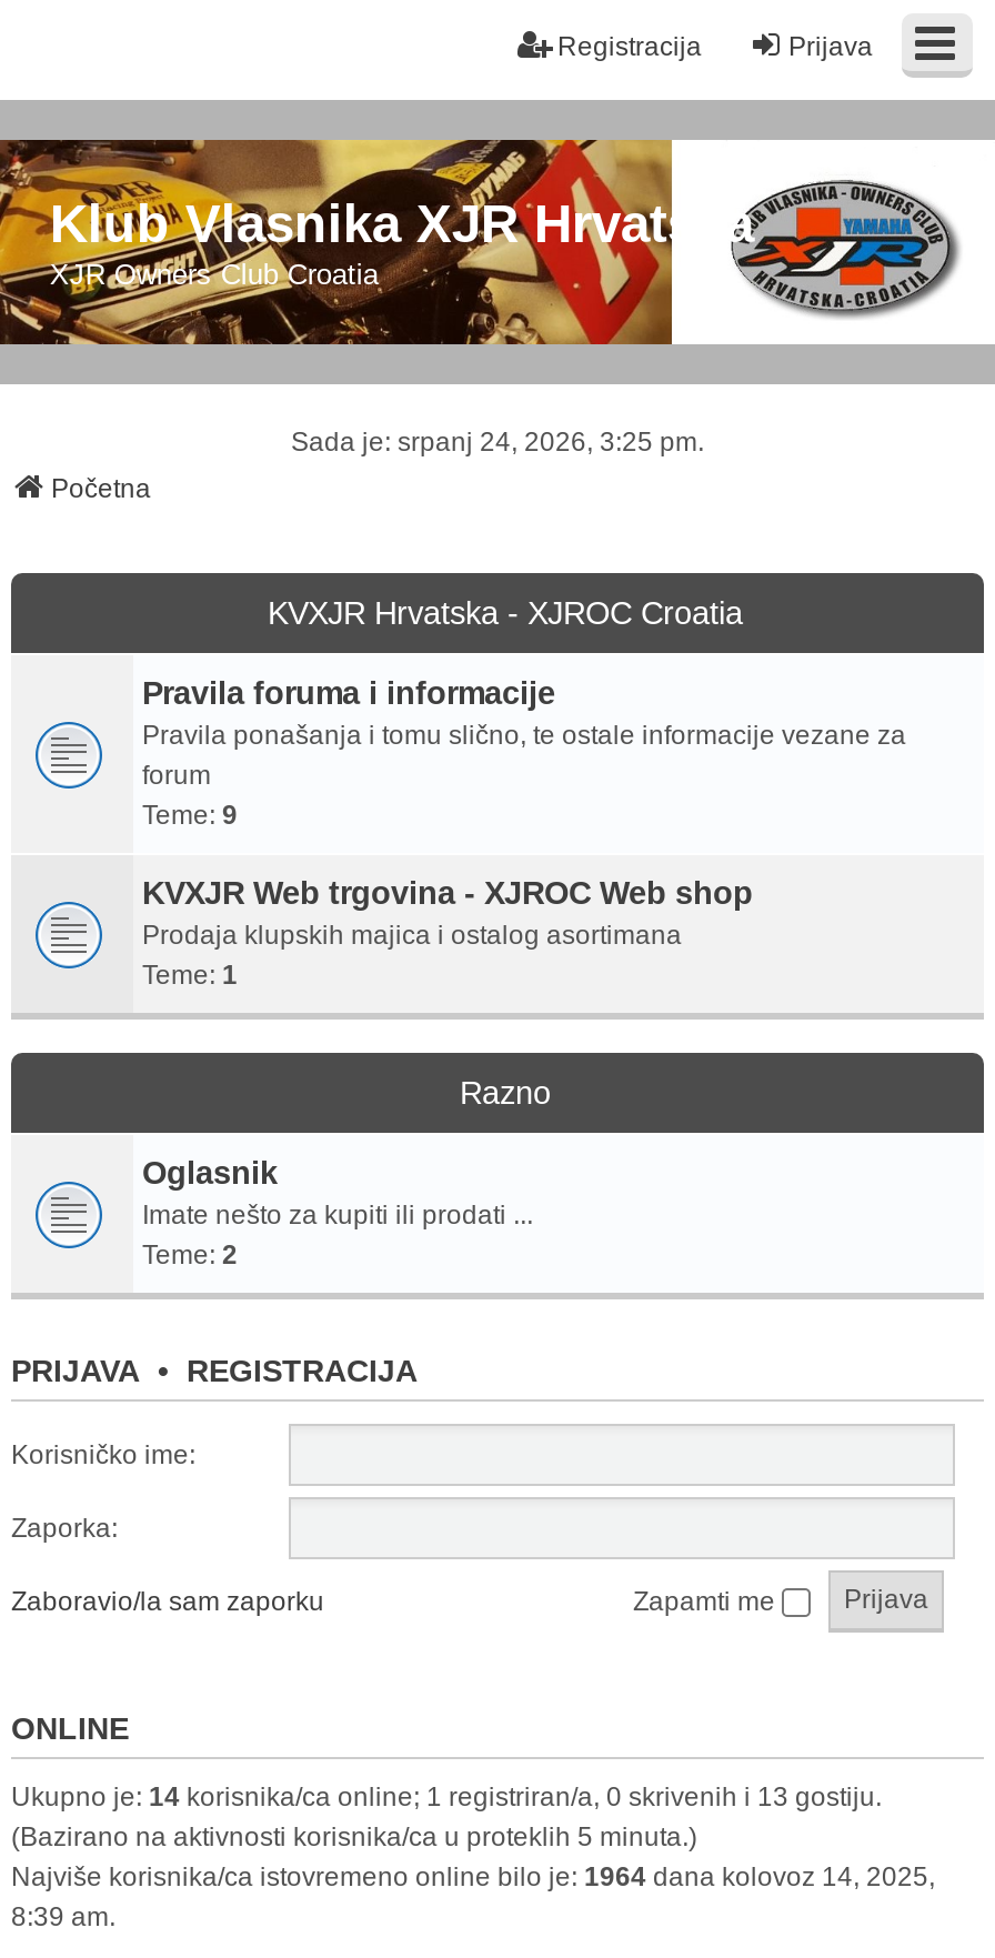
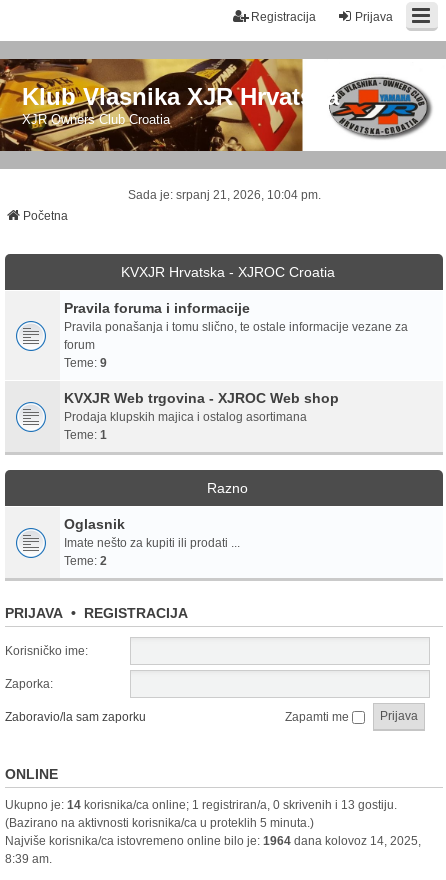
- Sada je: srpanj 24, 2026, 3:25 pm.
+ Sada je: srpanj 21, 2026, 10:04 pm.
